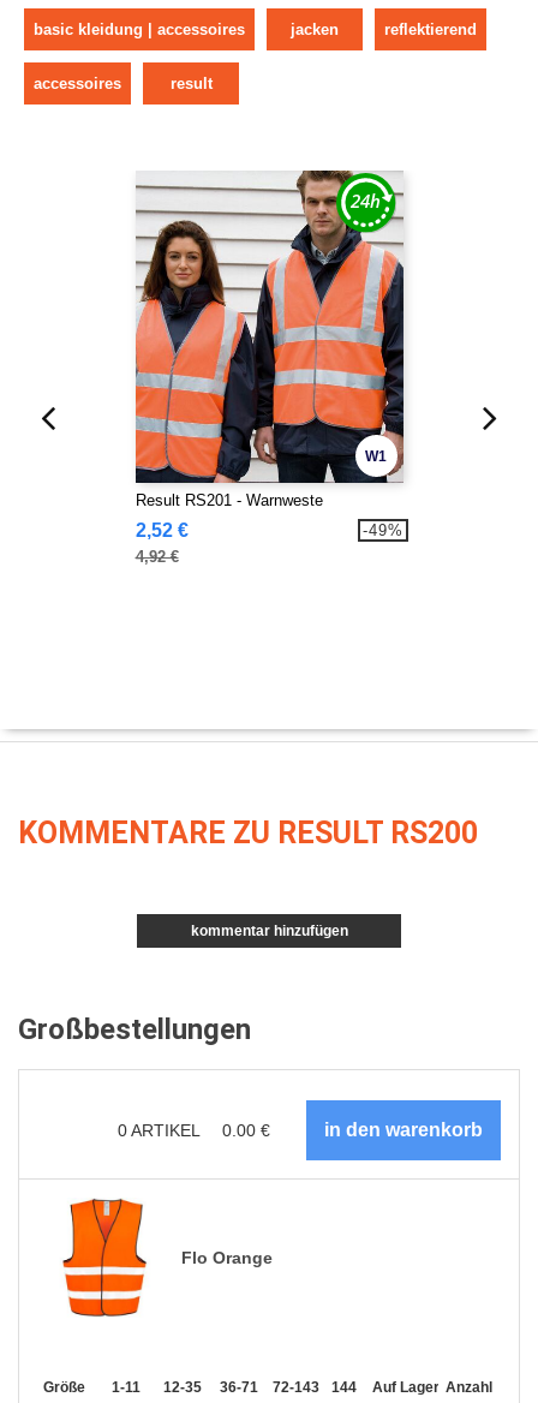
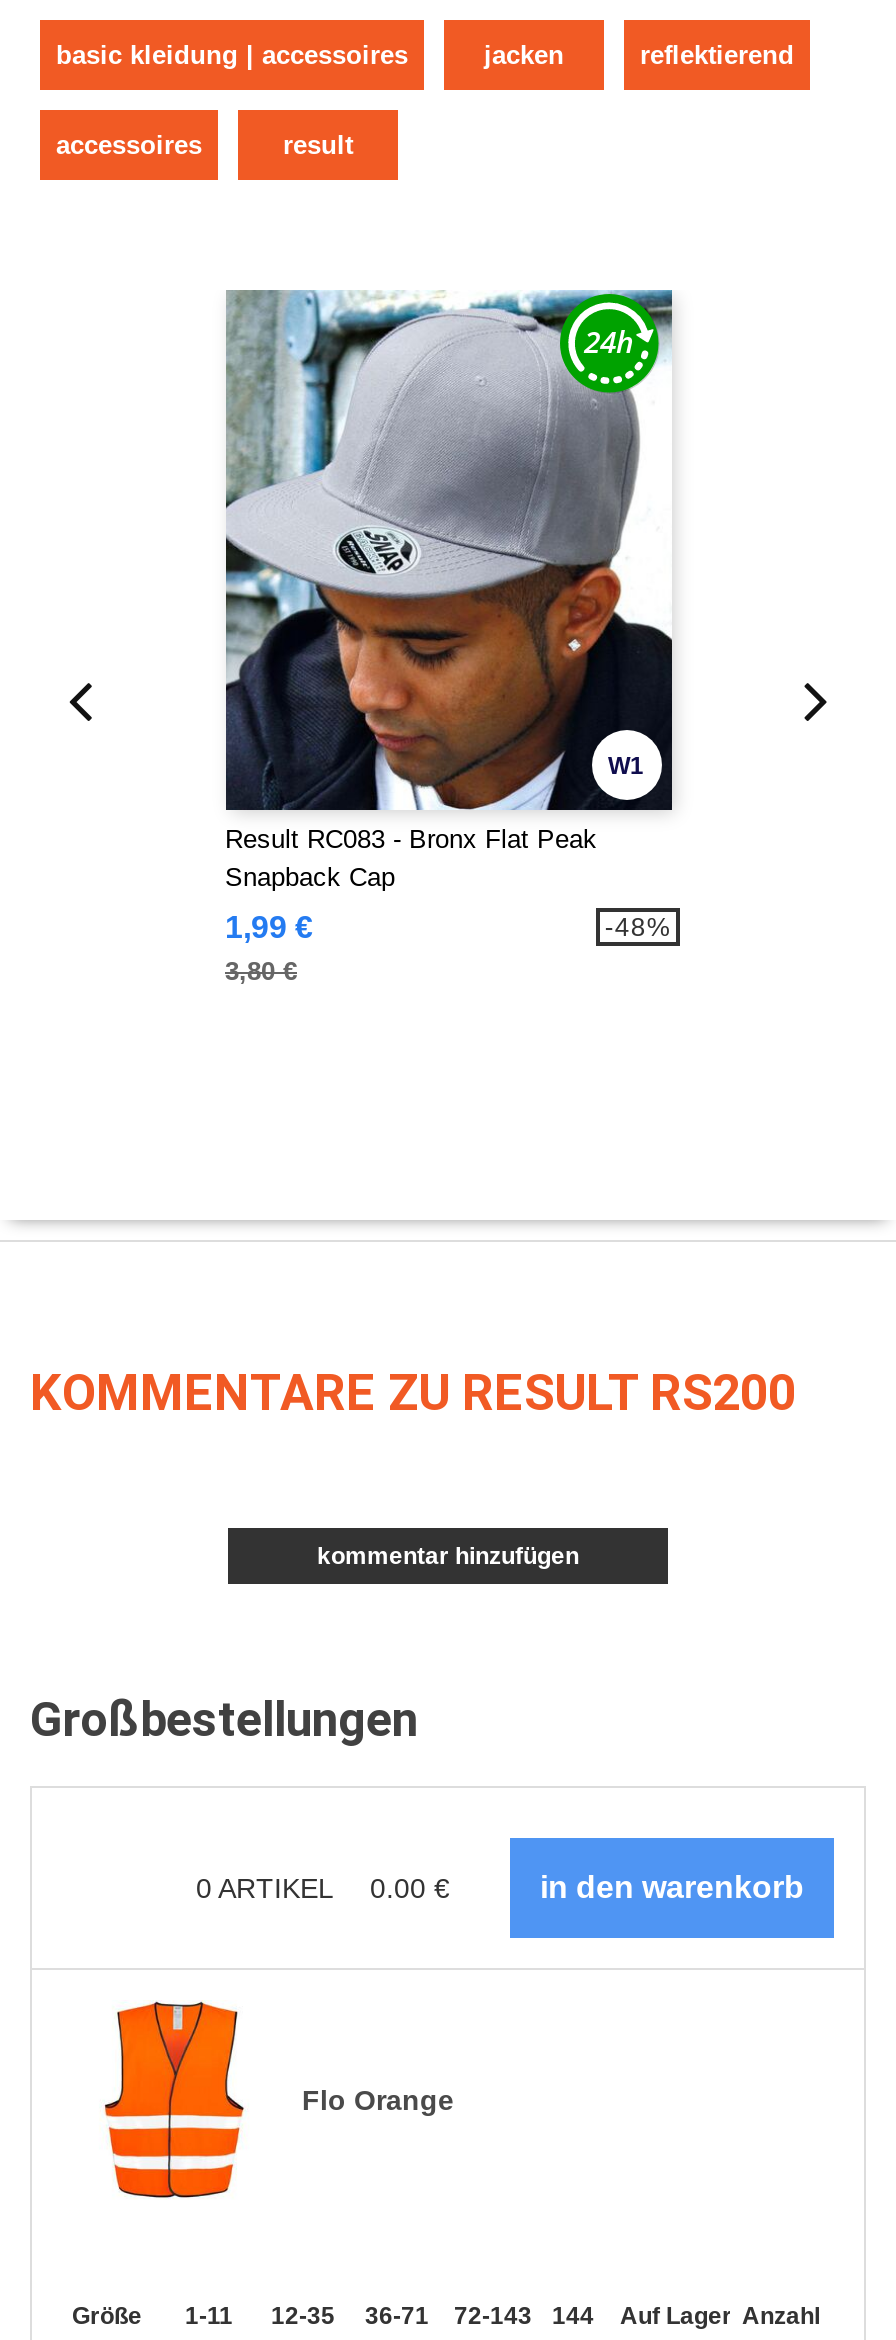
- [image]
- Result RS201 - Warnweste
+ [image]
+ Result RC083 - Bronx Flat Peak
+ Snapback Cap

- 2,52 €
- 4,92 €
+ 1,99 €
+ 3,80 €

- -49%
+ -48%
